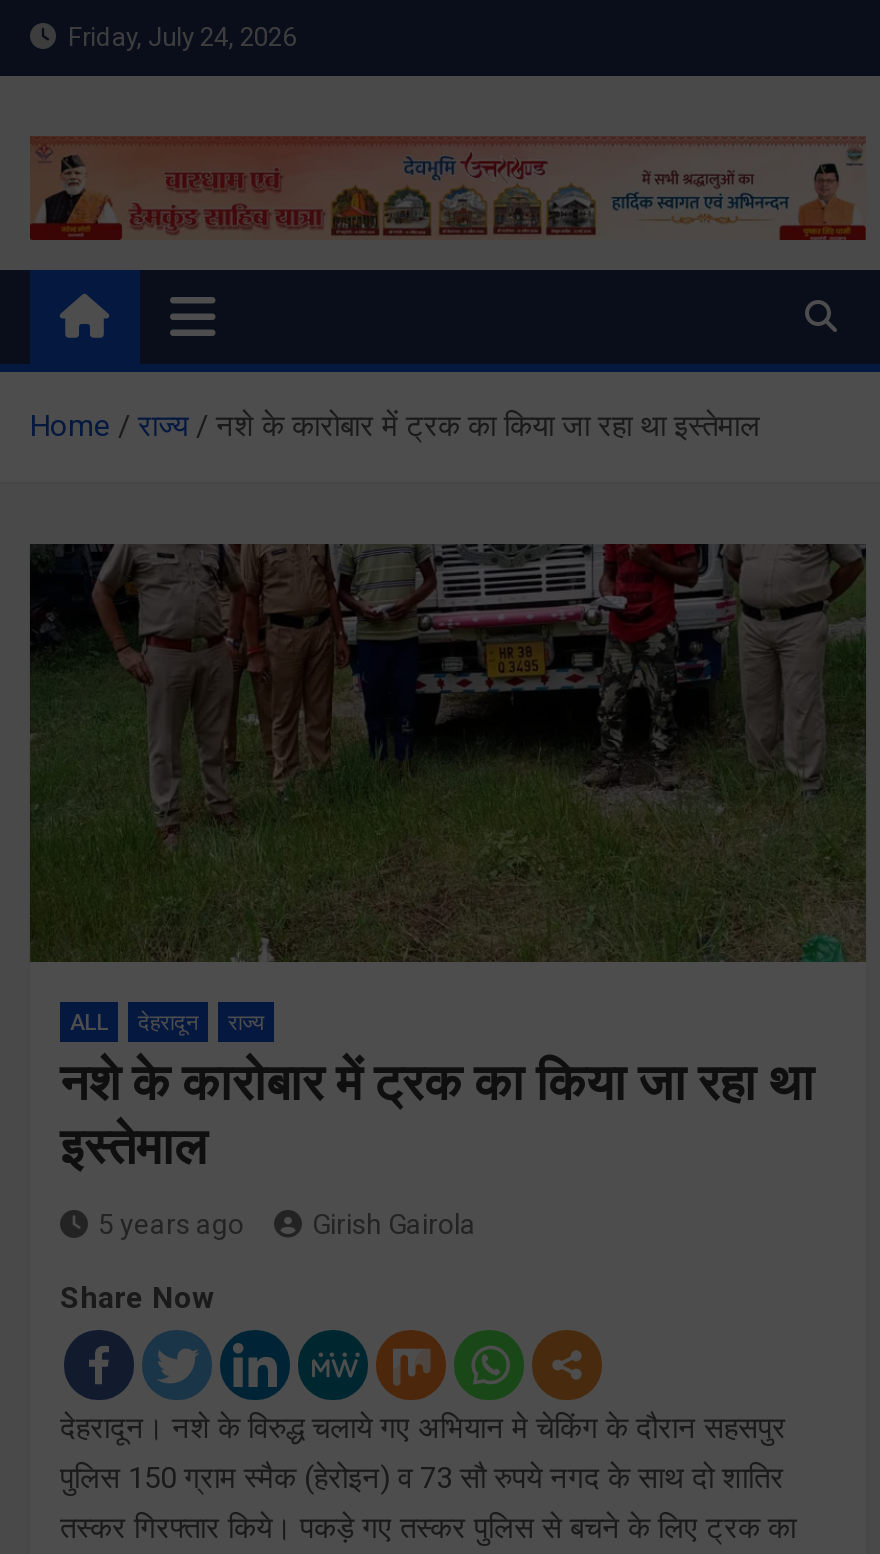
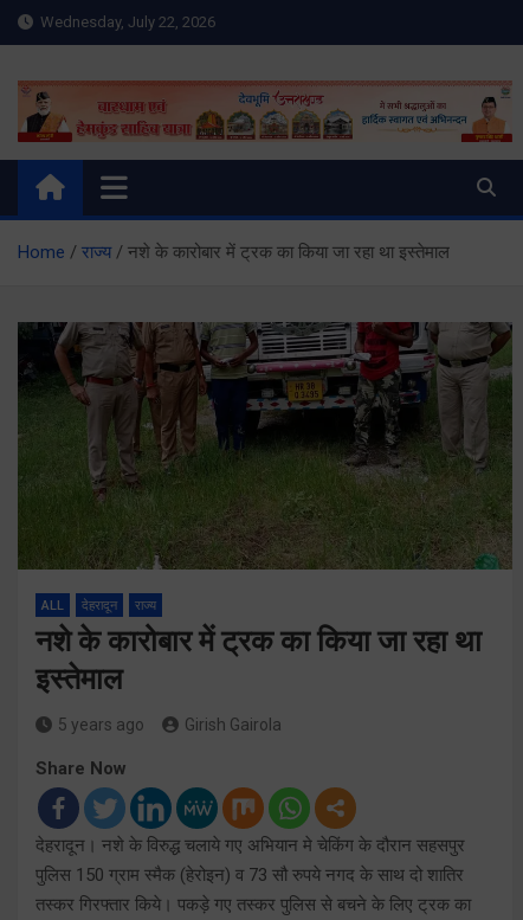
- Friday, July 24, 2026
+ Wednesday, July 22, 2026
